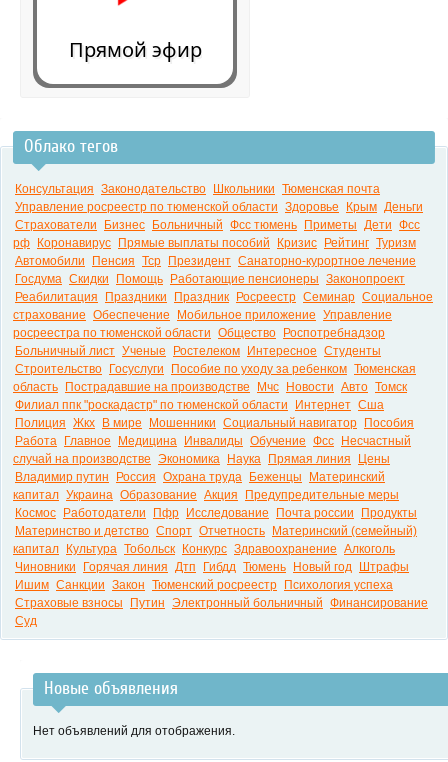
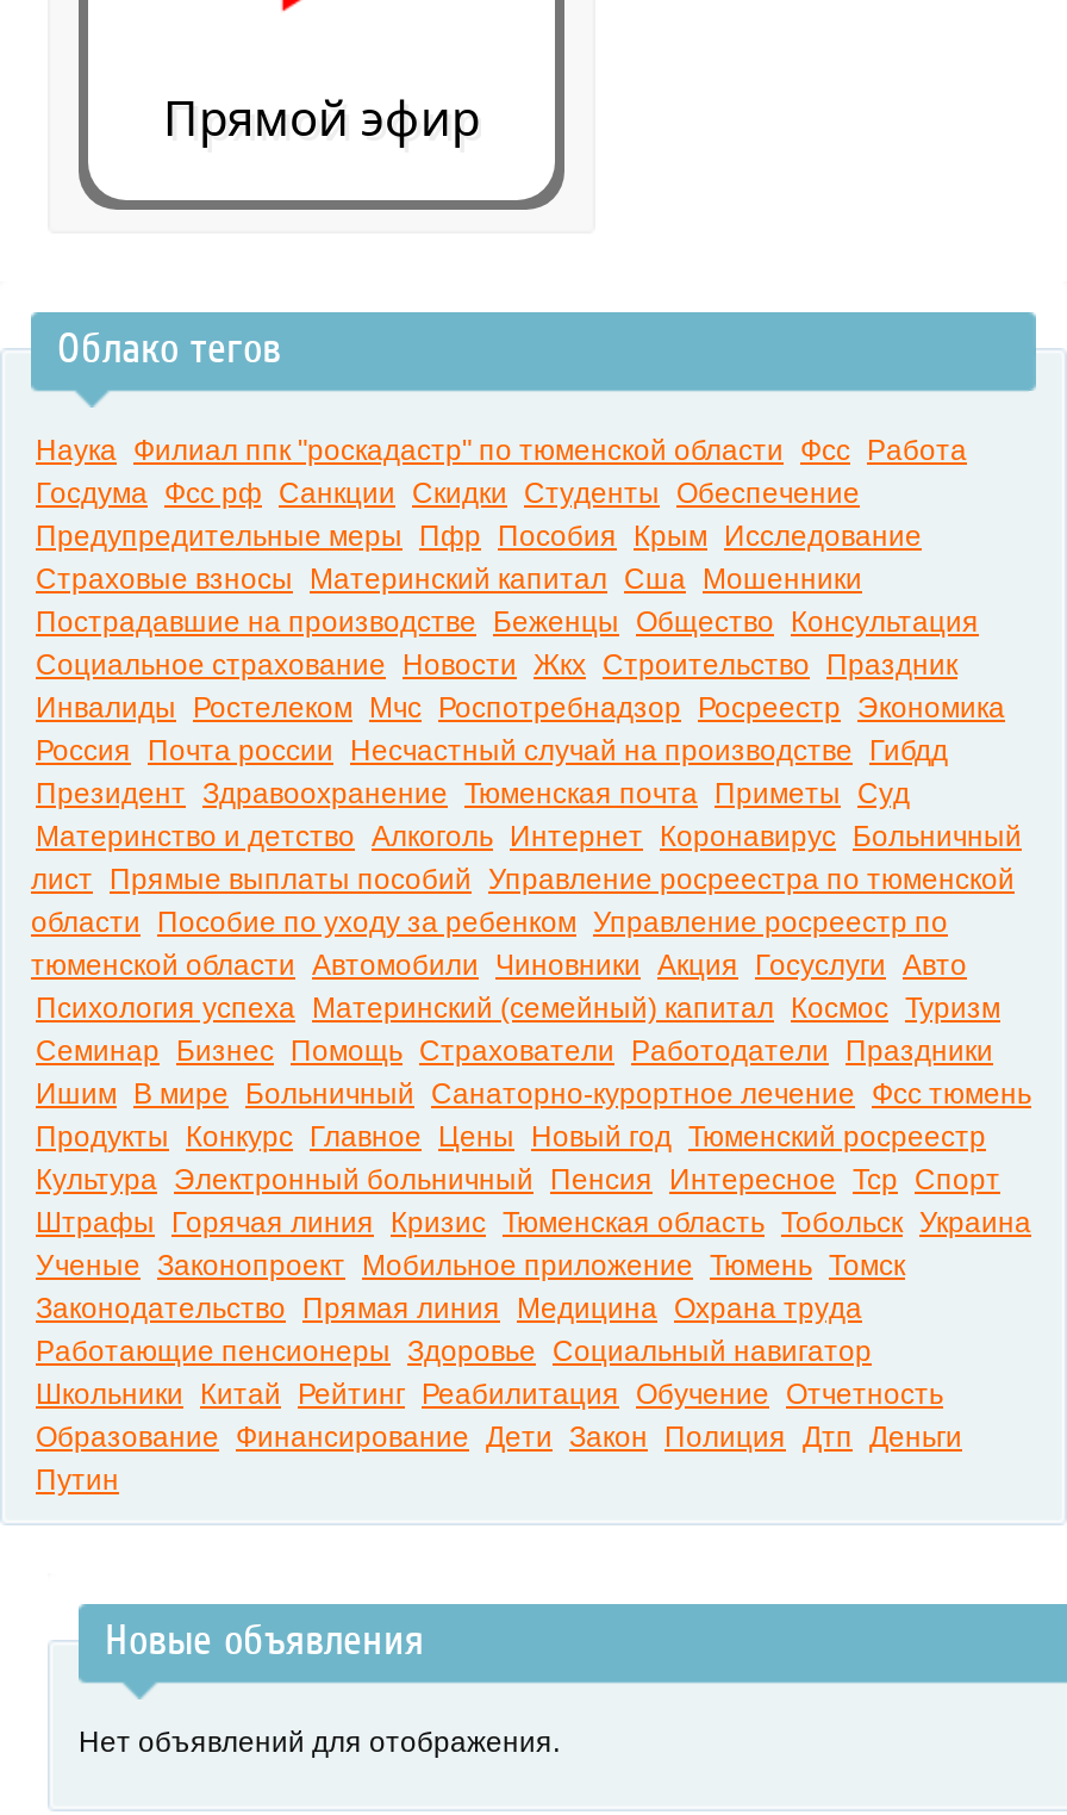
- Консультация Законодательство Школьники Тюменская почта
- Управление росреестр по тюменской области Здоровье Крым Деньги
- Страхователи Бизнес Больничный Фсс тюмень Приметы Дети Фсс
- рф Коронавирус Прямые выплаты пособий Кризис Рейтинг Туризм
- Автомобили Пенсия Тср Президент Санаторно-курортное лечение
- Госдума Скидки Помощь Работающие пенсионеры Законопроект
- Реабилитация Праздники Праздник Росреестр Семинар Социальное
- страхование Обеспечение Мобильное приложение Управление
- росреестра по тюменской области Общество Роспотребнадзор
- Больничный лист Ученые Ростелеком Интересное Студенты
- Строительство Госуслуги Пособие по уходу за ребенком Тюменская
- область Пострадавшие на производстве Мчс Новости Авто Томск
- Филиал ппк "роскадастр" по тюменской области Интернет Сша
- Полиция Жкх В мире Мошенники Социальный навигатор Пособия
- Работа Главное Медицина Инвалиды Обучение Фсс Несчастный
- случай на производстве Экономика Наука Прямая линия Цены
- Владимир путин Россия Охрана труда Беженцы Материнский
- капитал Украина Образование Акция Предупредительные меры
- Космос Работодатели Пфр Исследование Почта россии Продукты
- Материнство и детство Спорт Отчетность Материнский (семейный)
- капитал Культура Тобольск Конкурс Здравоохранение Алкоголь
- Чиновники Горячая линия Дтп Гибдд Тюмень Новый год Штрафы
- Ишим Санкции Закон Тюменский росреестр Психология успеха
- Страховые взносы Путин Электронный больничный Финансирование
- Суд
+ Наука Филиал ппк "роскадастр" по тюменской области Фсс Работа
+ Госдума Фсс рф Санкции Скидки Студенты Обеспечение
+ Предупредительные меры Пфр Пособия Крым Исследование
+ Страховые взносы Материнский капитал Сша Мошенники
+ Пострадавшие на производстве Беженцы Общество Консультация
+ Социальное страхование Новости Жкх Строительство Праздник
+ Инвалиды Ростелеком Мчс Роспотребнадзор Росреестр Экономика
+ Россия Почта россии Несчастный случай на производстве Гибдд
+ Президент Здравоохранение Тюменская почта Приметы Суд
+ Материнство и детство Алкоголь Интернет Коронавирус Больничный
+ лист Прямые выплаты пособий Управление росреестра по тюменской
+ области Пособие по уходу за ребенком Управление росреестр по
+ тюменской области Автомобили Чиновники Акция Госуслуги Авто
+ Психология успеха Материнский (семейный) капитал Космос Туризм
+ Семинар Бизнес Помощь Страхователи Работодатели Праздники
+ Ишим В мире Больничный Санаторно-курортное лечение Фсс тюмень
+ Продукты Конкурс Главное Цены Новый год Тюменский росреестр
+ Культура Электронный больничный Пенсия Интересное Тср Спорт
+ Штрафы Горячая линия Кризис Тюменская область Тобольск Украина
+ Ученые Законопроект Мобильное приложение Тюмень Томск
+ Законодательство Прямая линия Медицина Охрана труда
+ Работающие пенсионеры Здоровье Социальный навигатор
+ Школьники Китай Рейтинг Реабилитация Обучение Отчетность
+ Образование Финансирование Дети Закон Полиция Дтп Деньги
+ Путин
